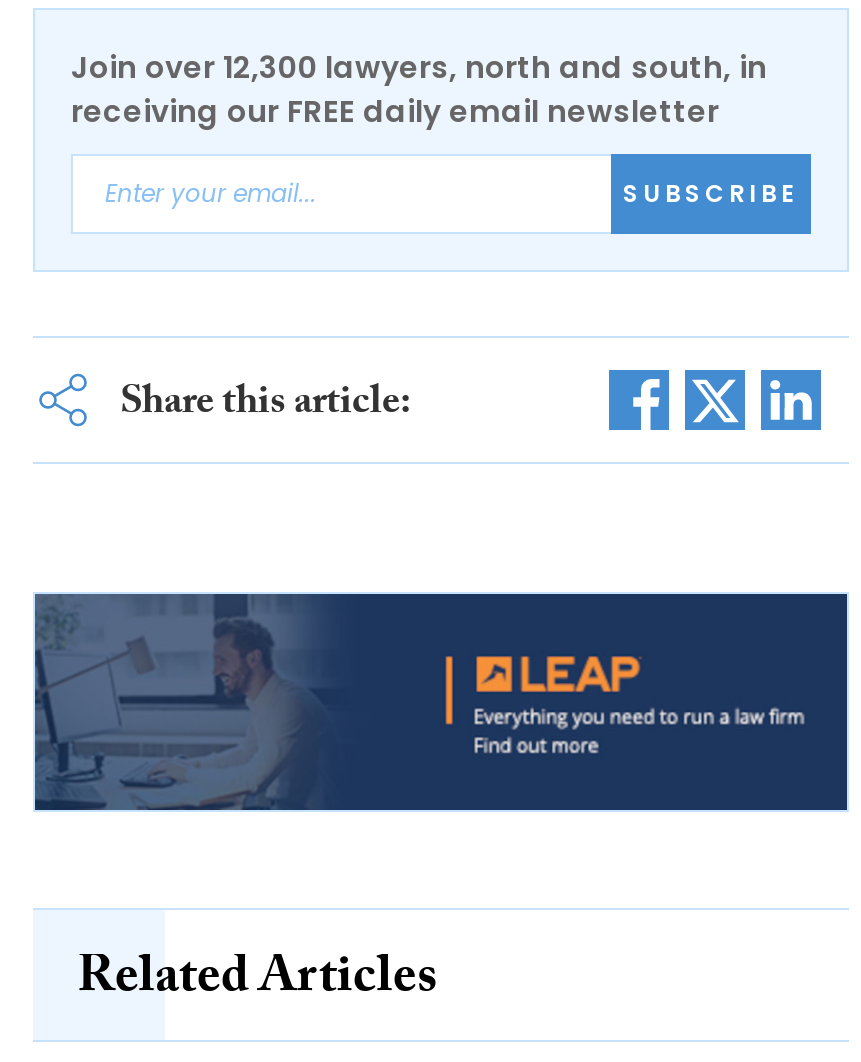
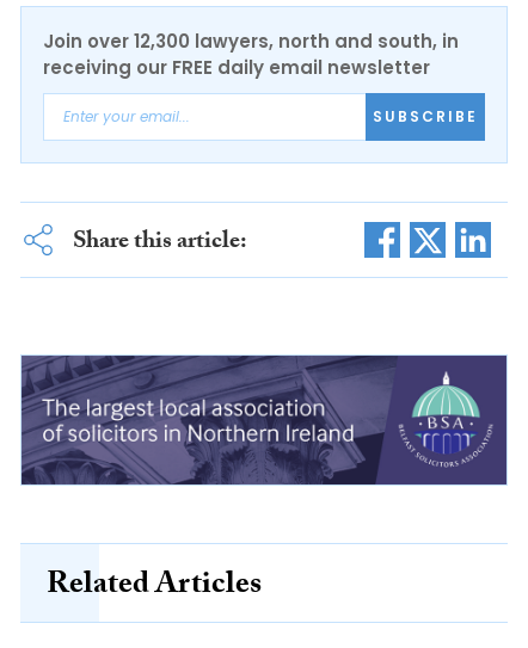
- [image]
+ [image]
